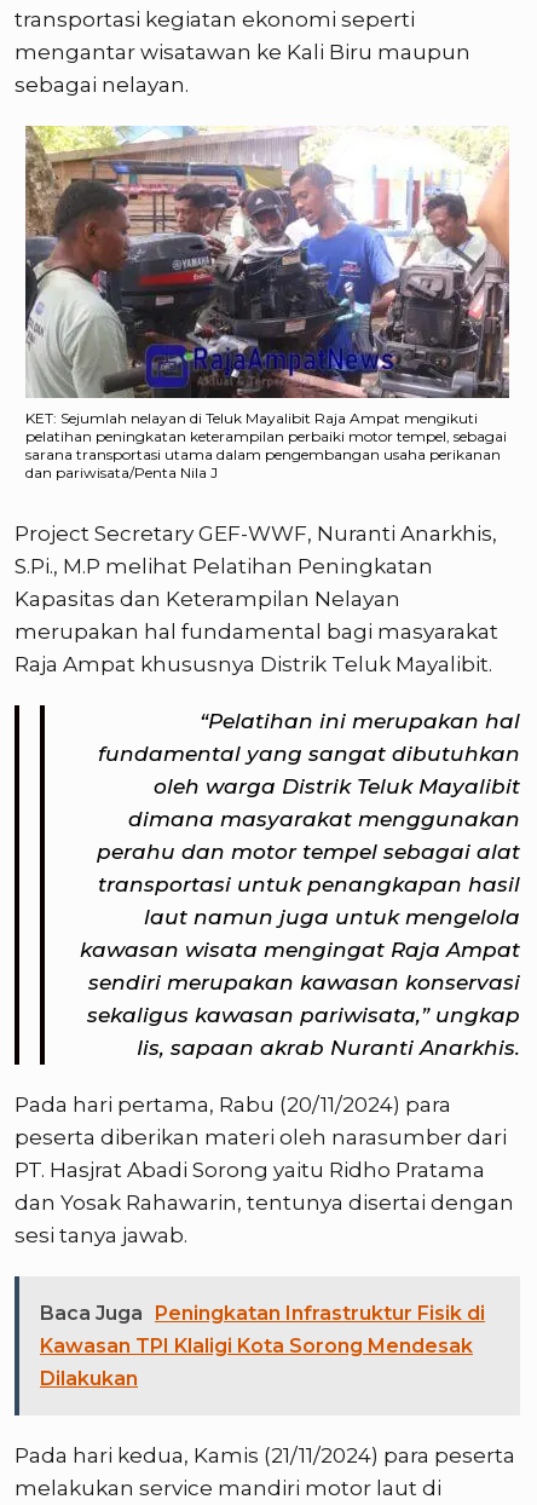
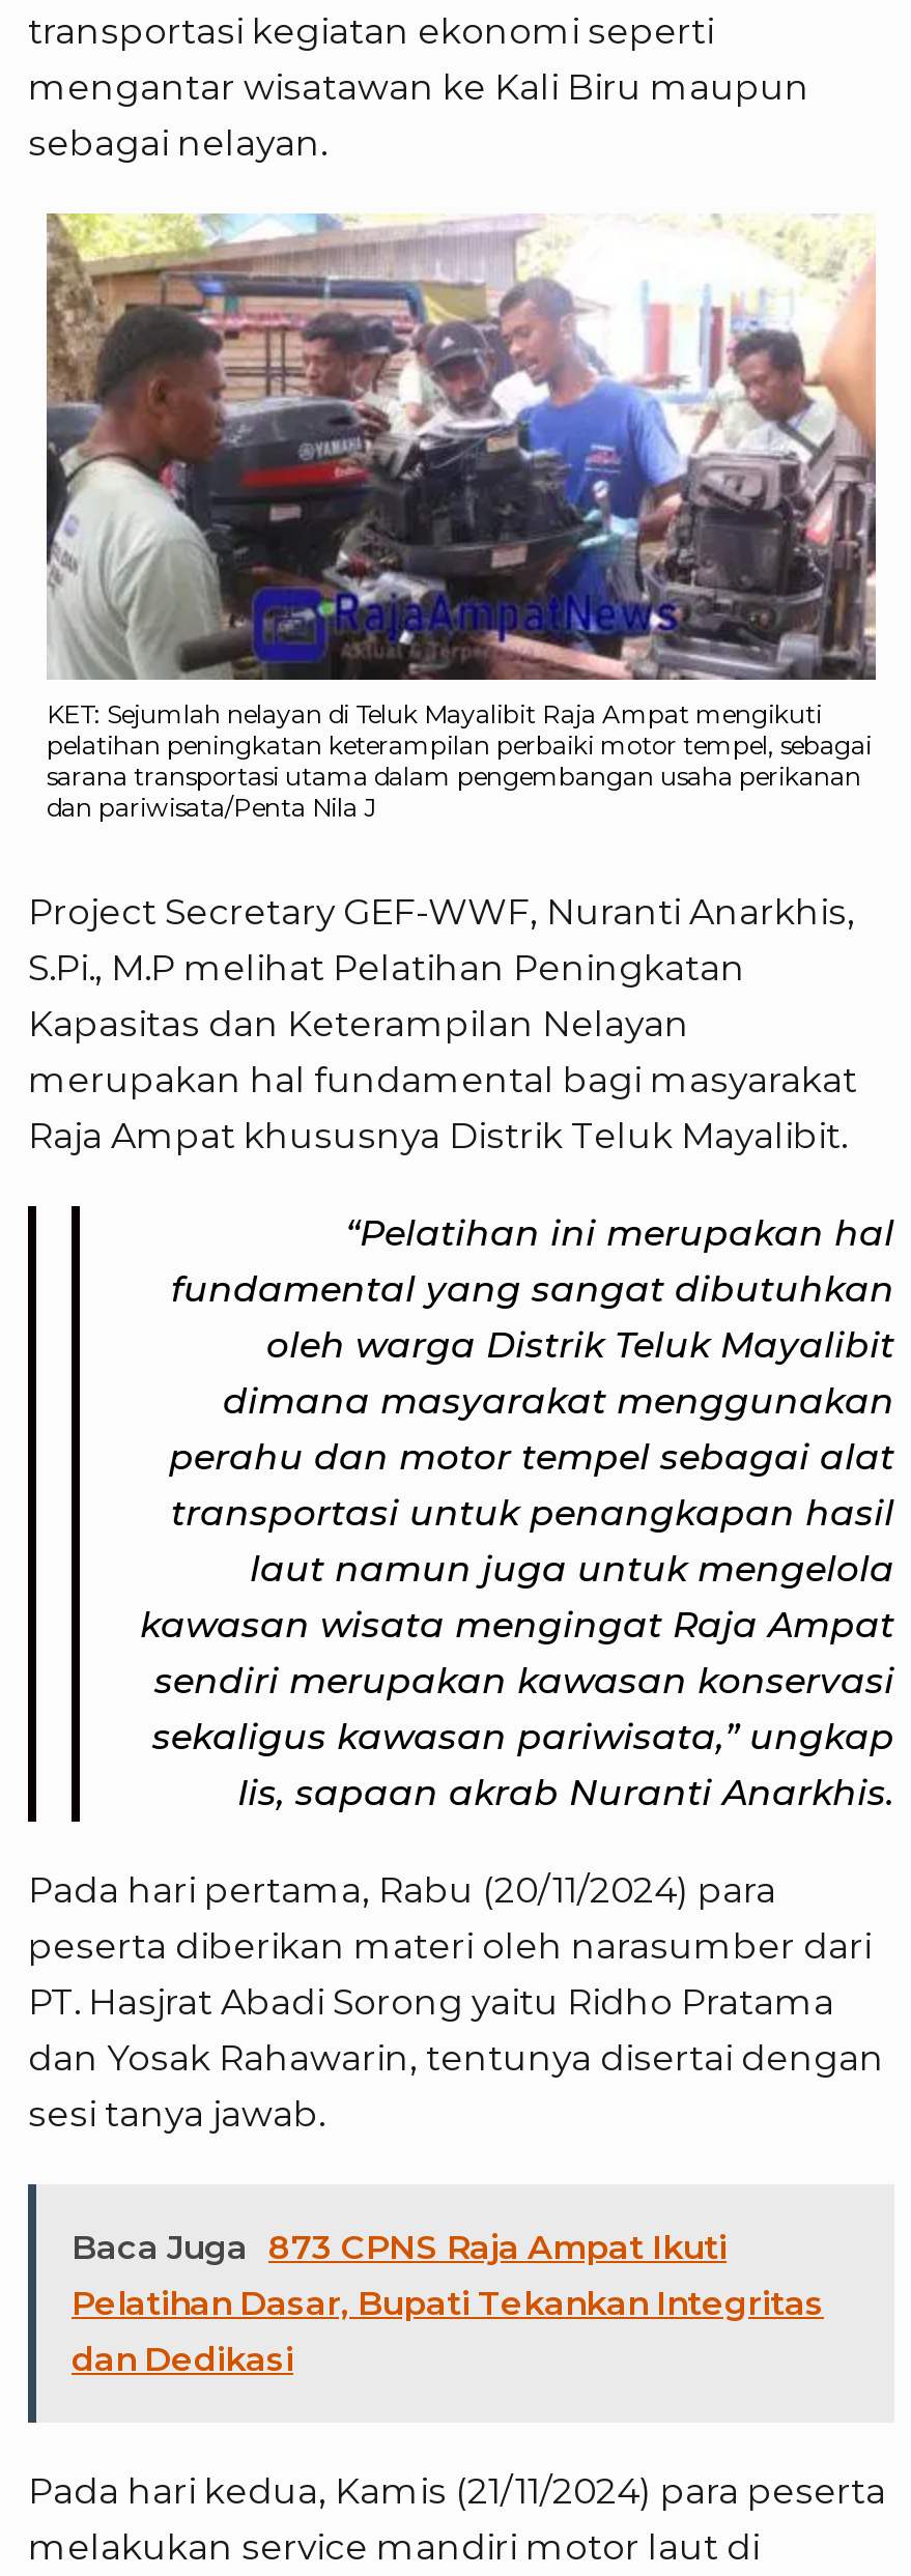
- Baca Juga Peningkatan Infrastruktur Fisik di
- Kawasan TPI Klaligi Kota Sorong Mendesak
- Dilakukan
+ Baca Juga 873 CPNS Raja Ampat Ikuti
+ Pelatihan Dasar, Bupati Tekankan Integritas
+ dan Dedikasi
